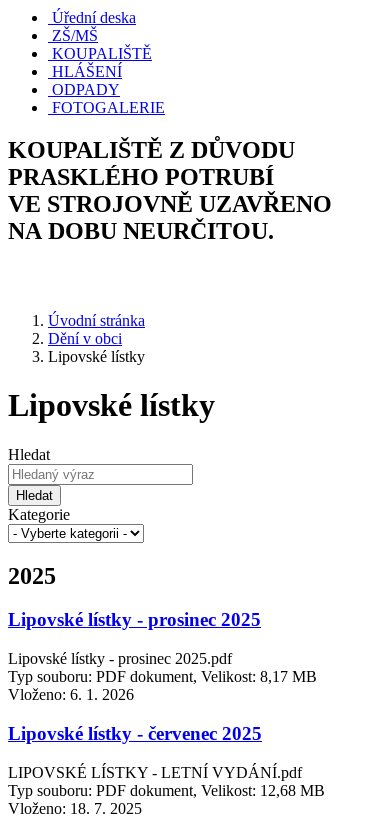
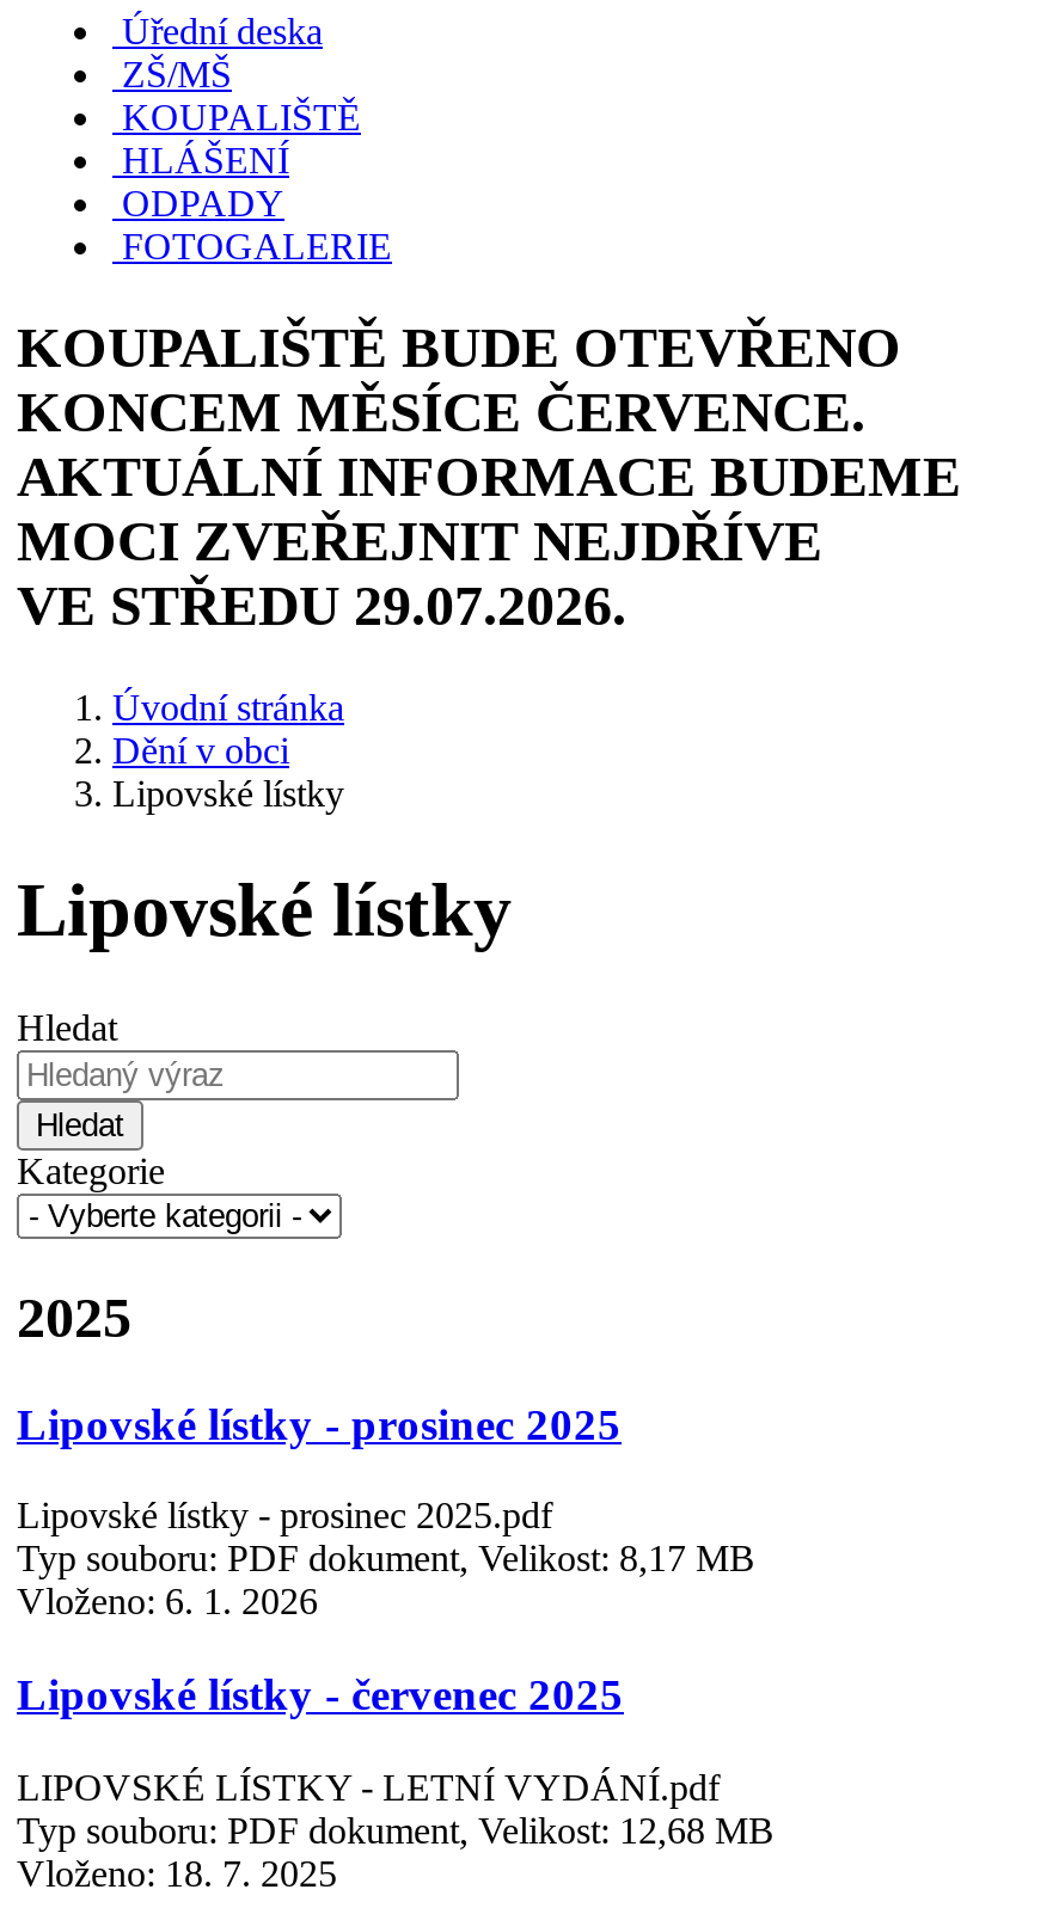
- KOUPALIŠTĚ Z DŮVODU
- PRASKLÉHO POTRUBÍ
- VE STROJOVNĚ UZAVŘENO
- NA DOBU NEURČITOU.
+ KOUPALIŠTĚ BUDE OTEVŘENO
+ KONCEM MĚSÍCE ČERVENCE.
+ AKTUÁLNÍ INFORMACE BUDEME
+ MOCI ZVEŘEJNIT NEJDŘÍVE
+ VE STŘEDU 29.07.2026.
